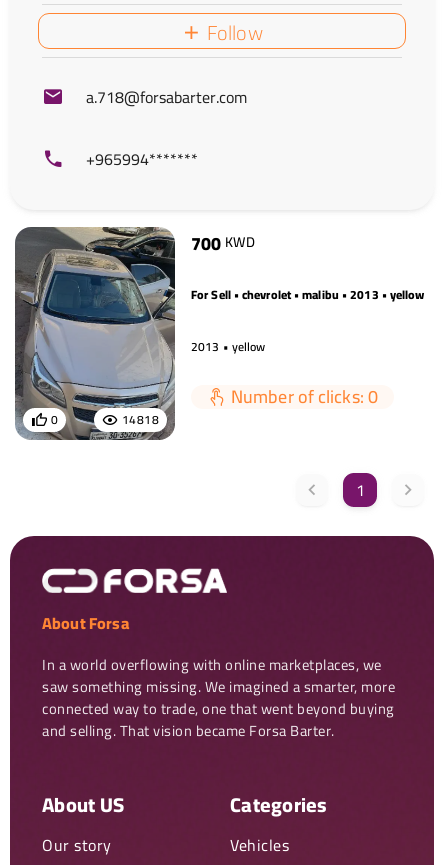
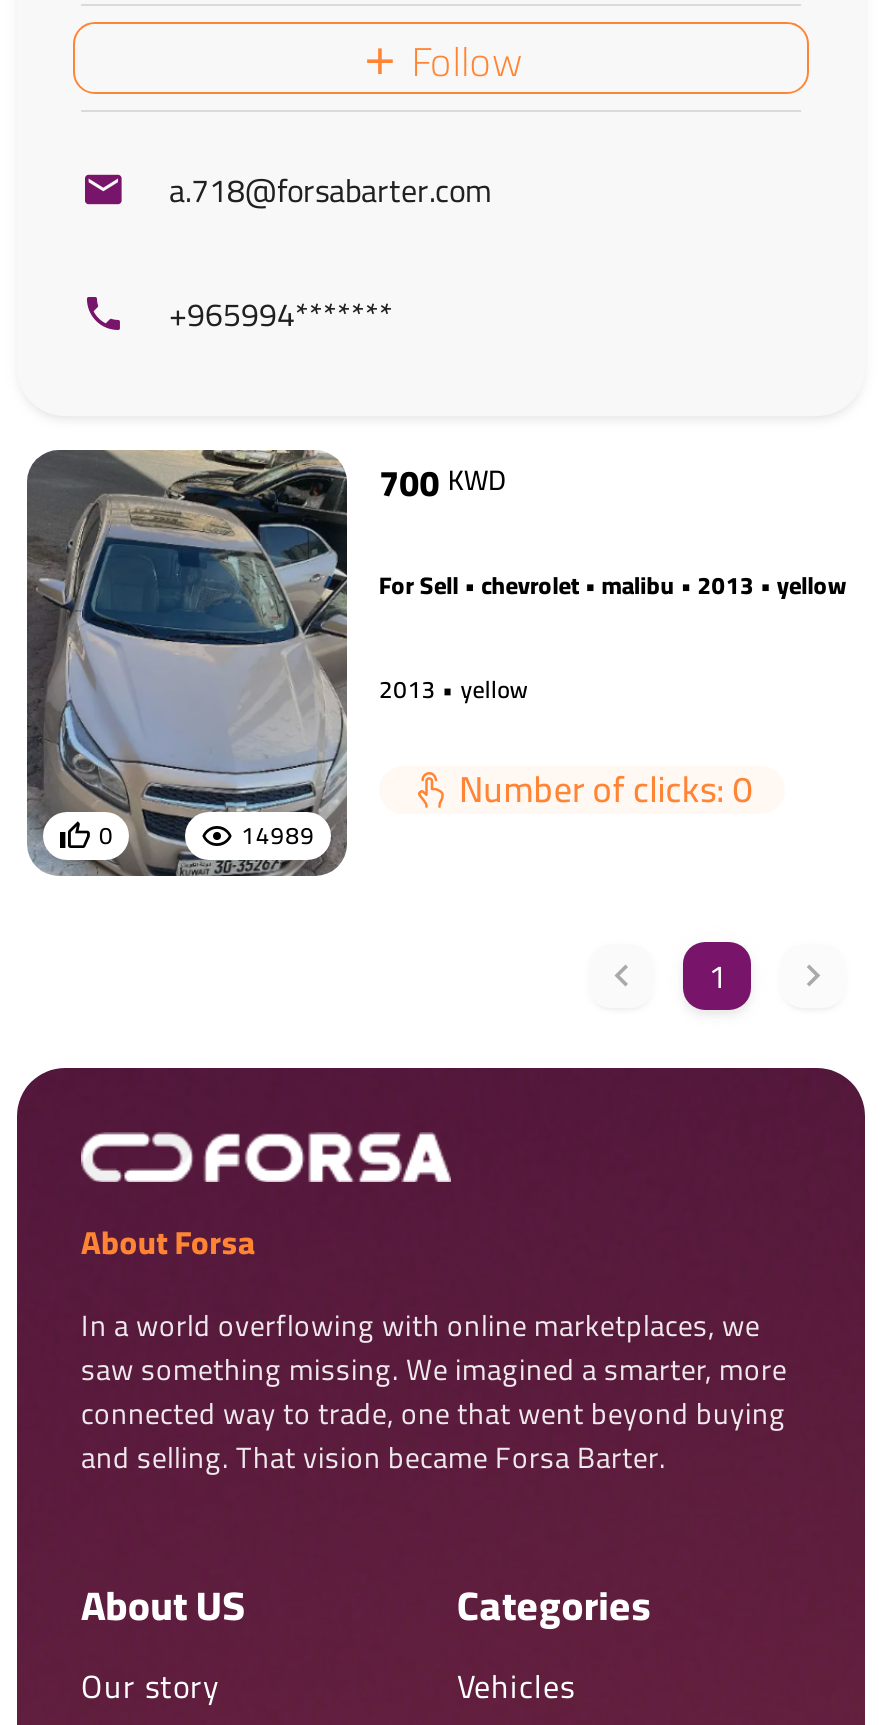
- 14818
+ 14989
